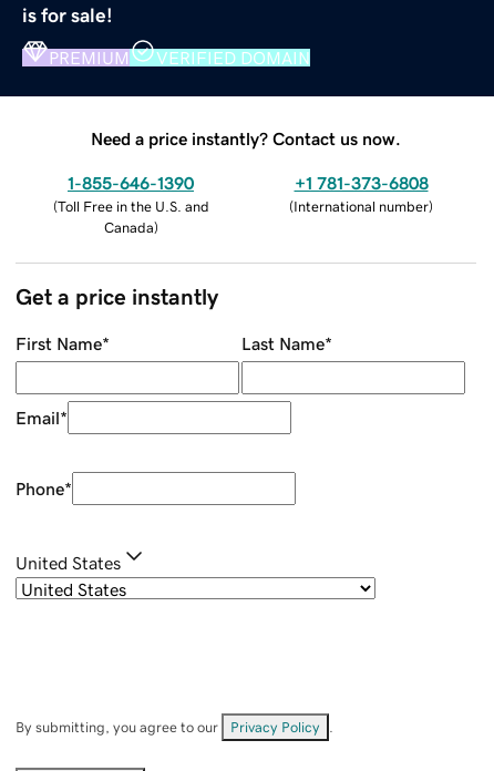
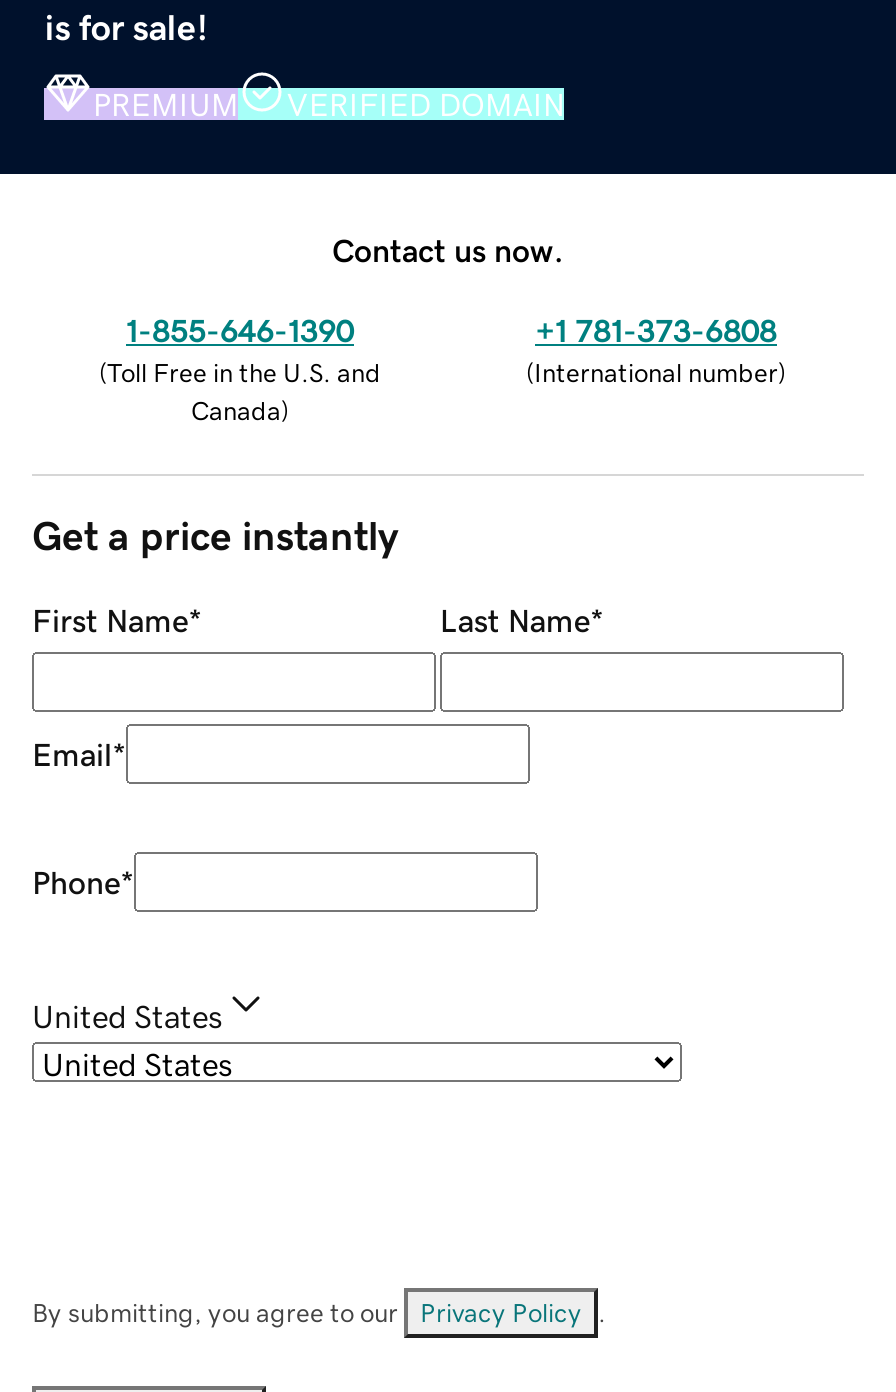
- Need a price instantly? Contact us now.
+ Contact us now.
